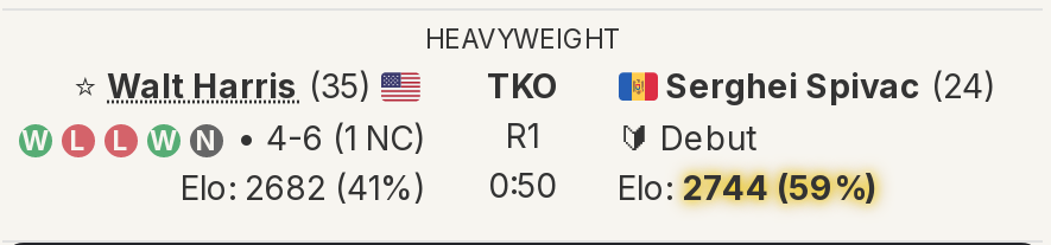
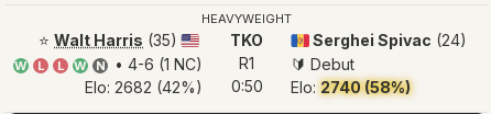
- Elo: 2682 (41%)
+ Elo: 2682 (42%)

- Elo: 2744 (59%)
+ Elo: 2740 (58%)
